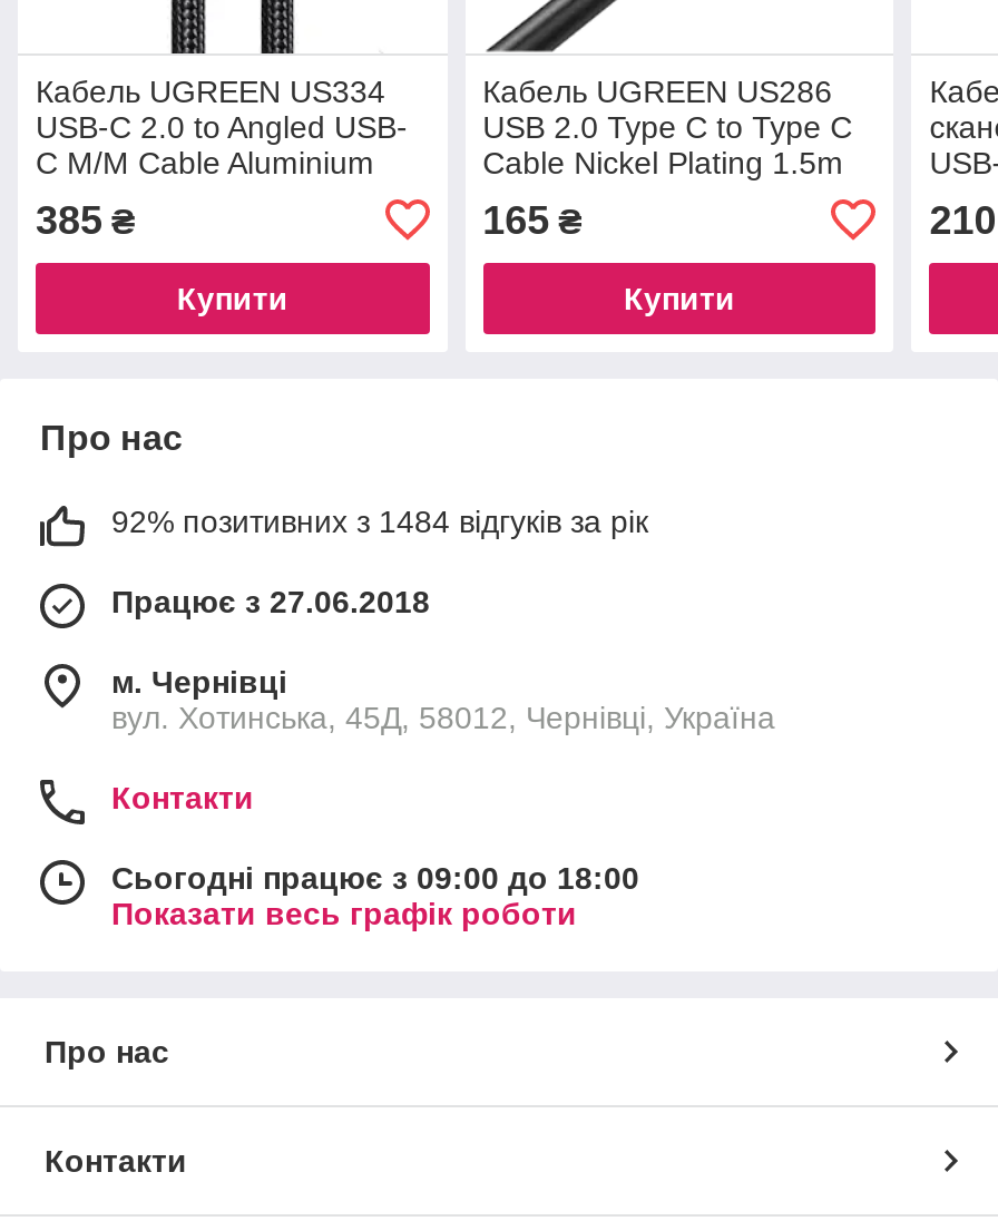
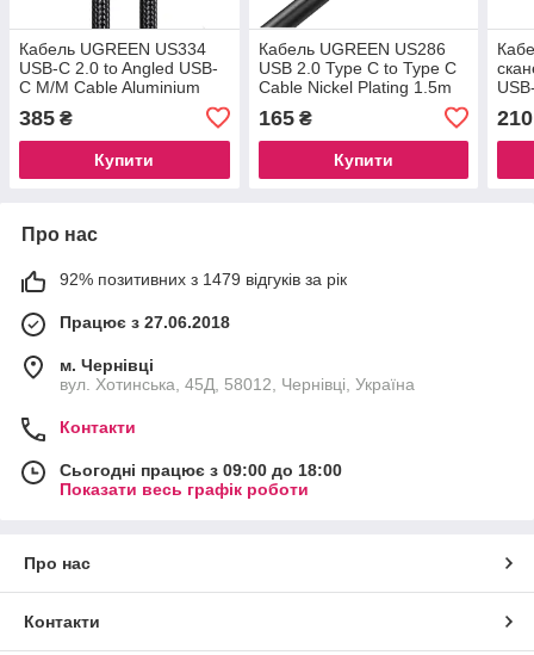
- 92% позитивних з 1484 відгуків за рік
+ 92% позитивних з 1479 відгуків за рік
